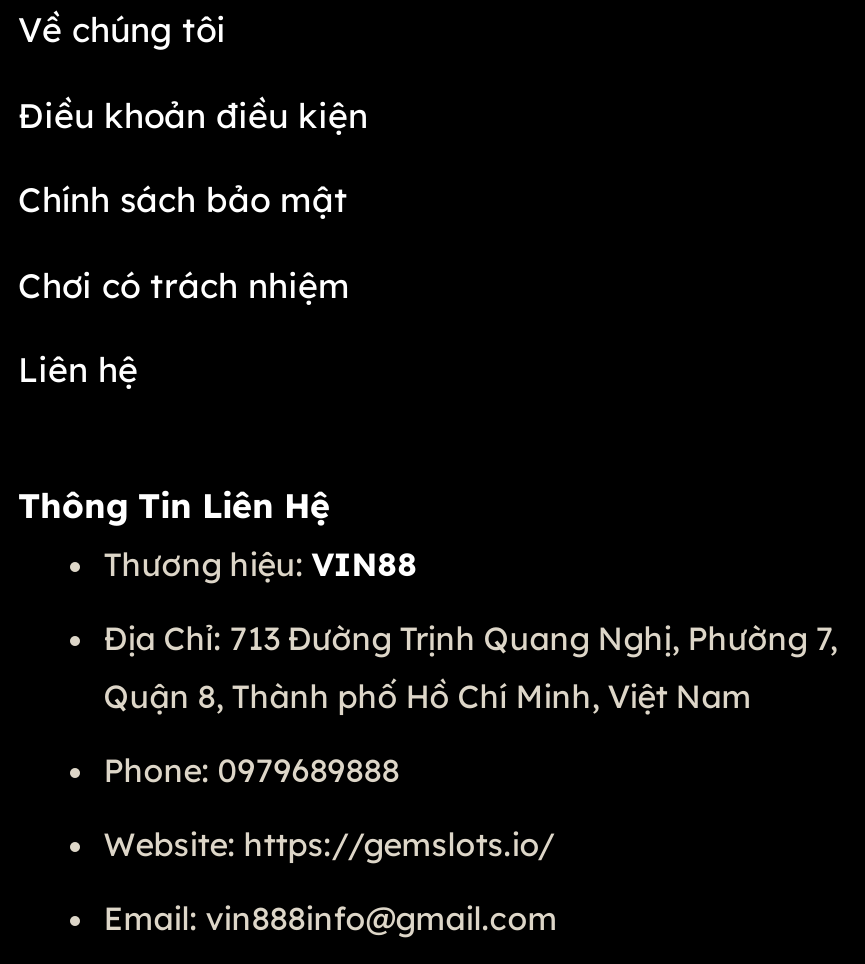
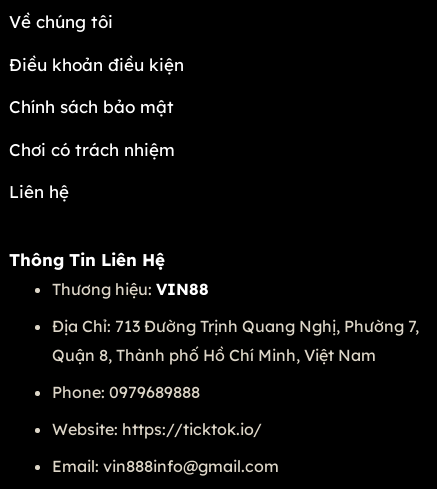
- Website: https://gemslots.io/
+ Website: https://ticktok.io/
